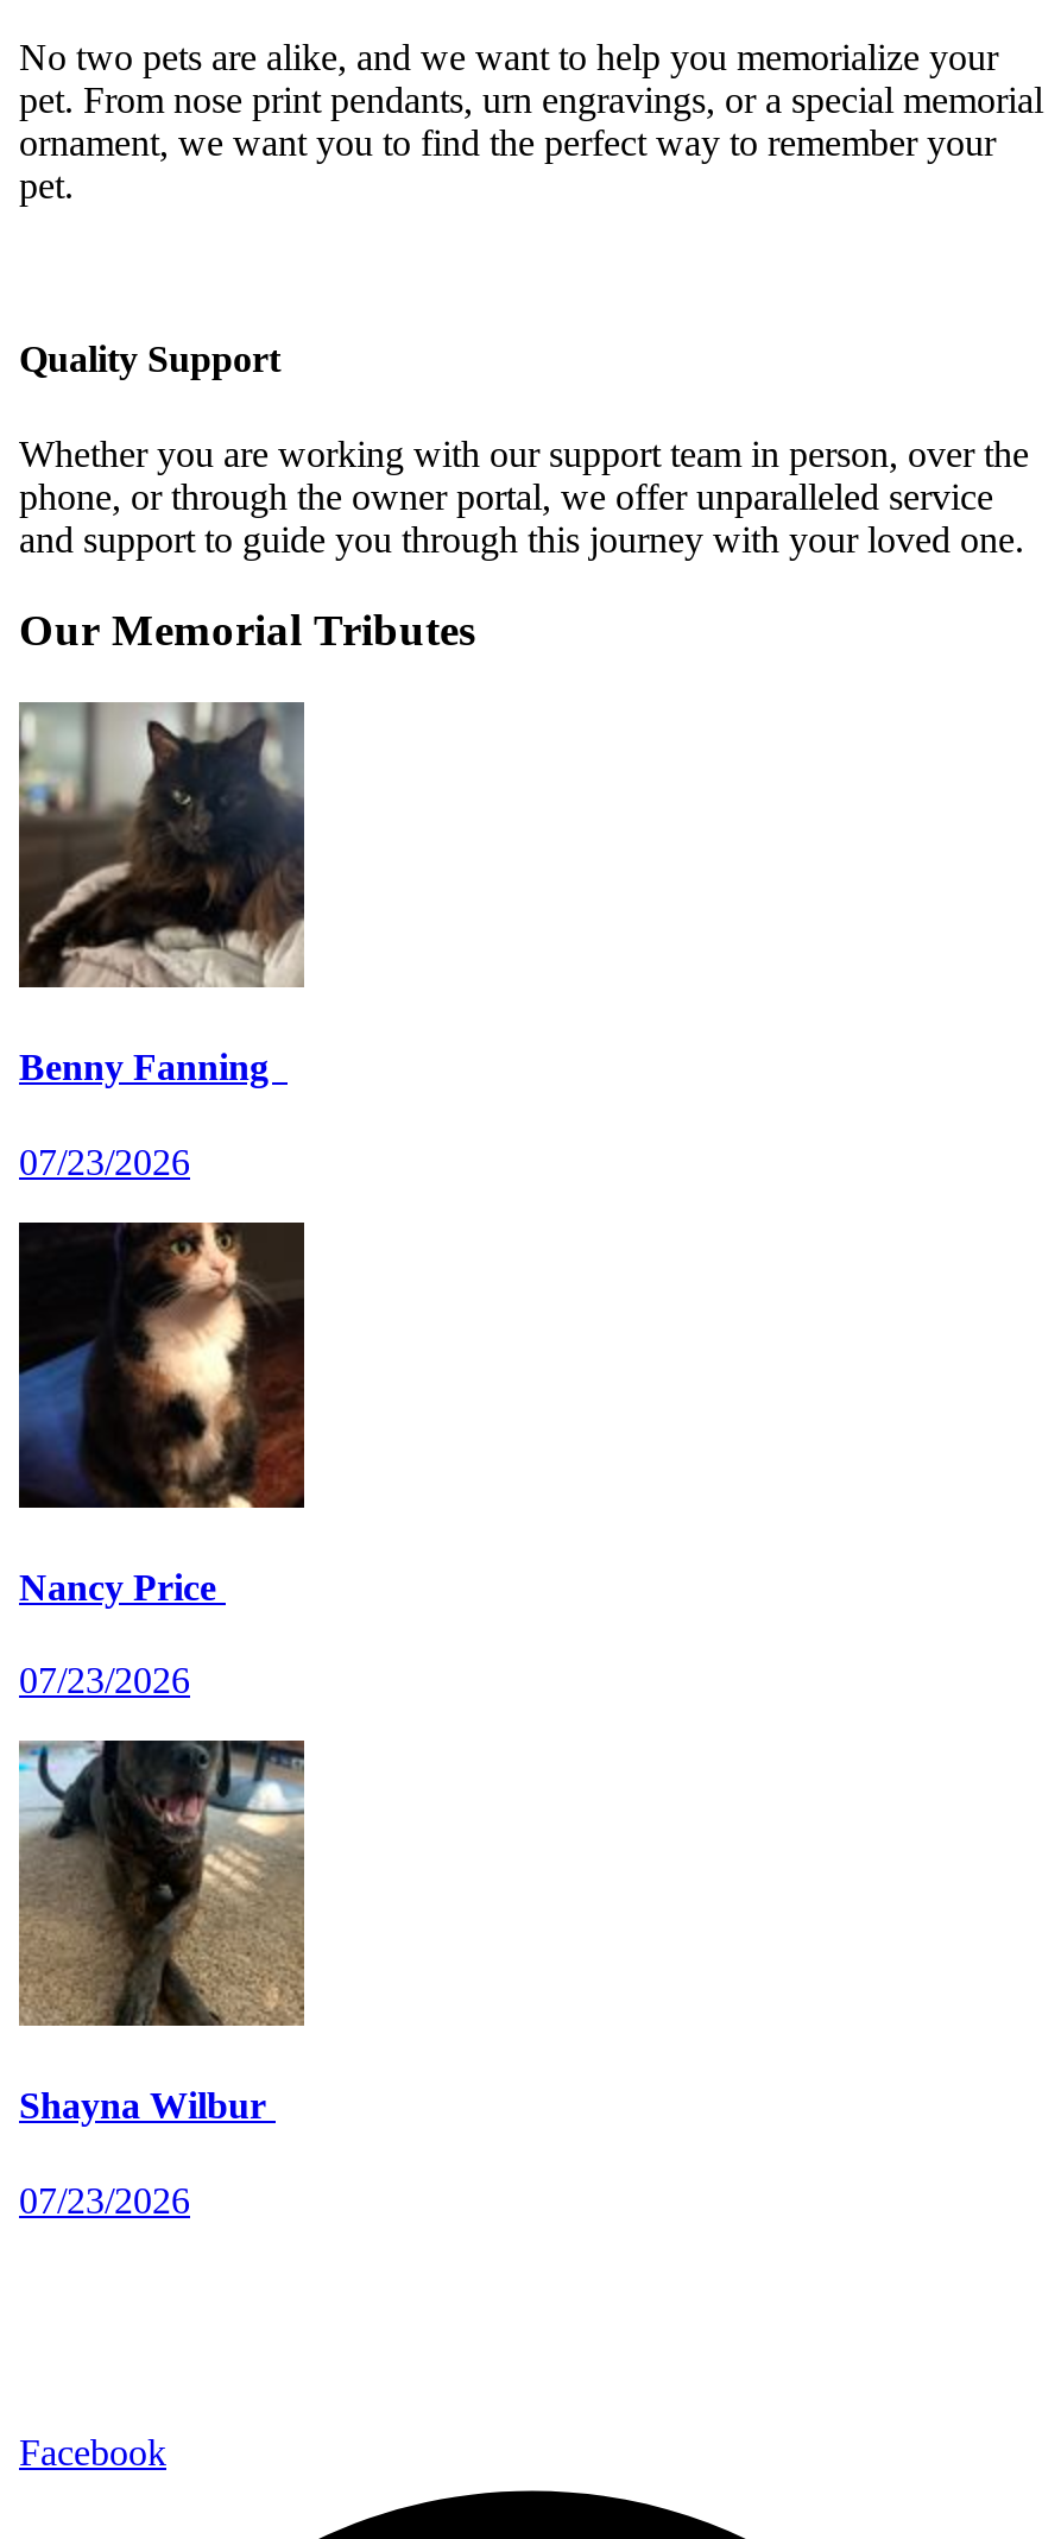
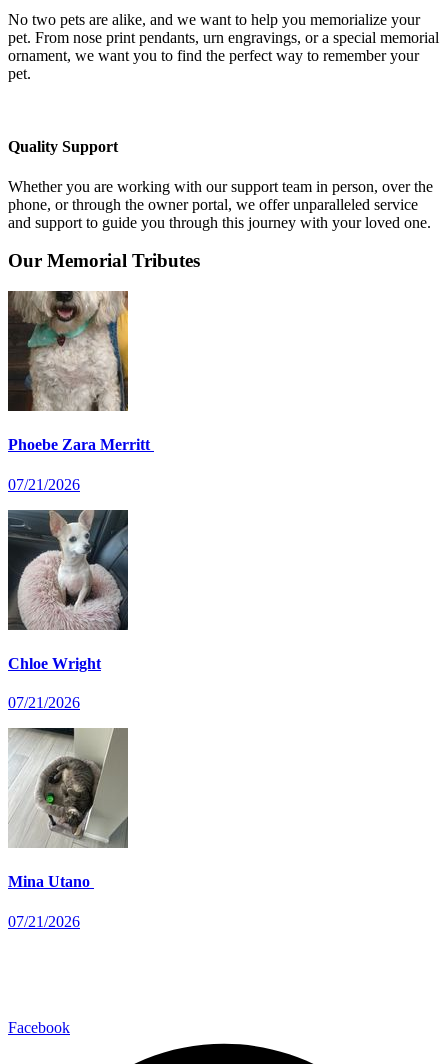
- [image]
- Benny Fanning
+ [image]
+ Phoebe Zara Merritt

- 07/23/2026
+ 07/21/2026

- [image]
- Nancy Price
+ [image]
+ Chloe Wright

- 07/23/2026
+ 07/21/2026

- [image]
- Shayna Wilbur
+ [image]
+ Mina Utano

- 07/23/2026
+ 07/21/2026
